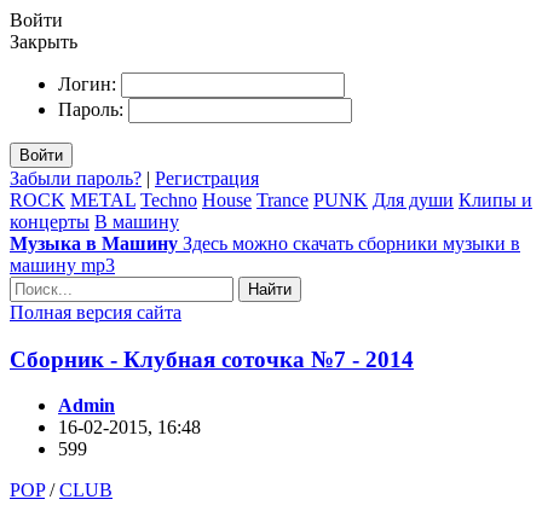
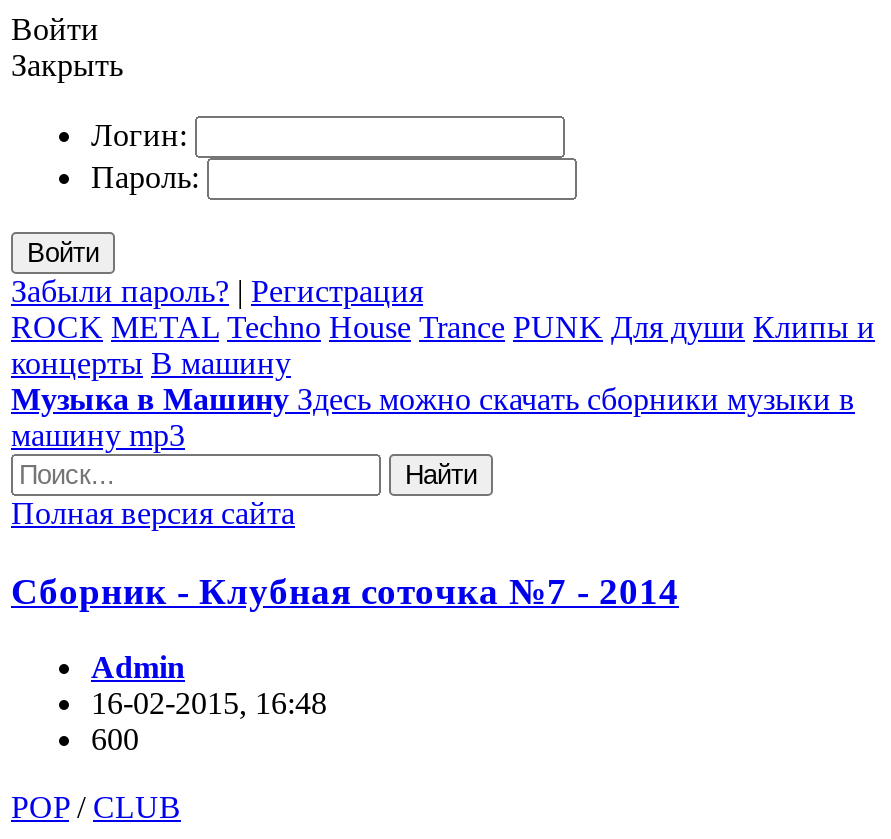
- 599
+ 600
